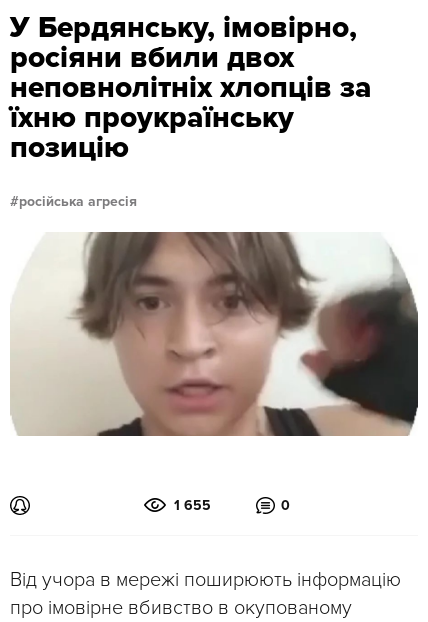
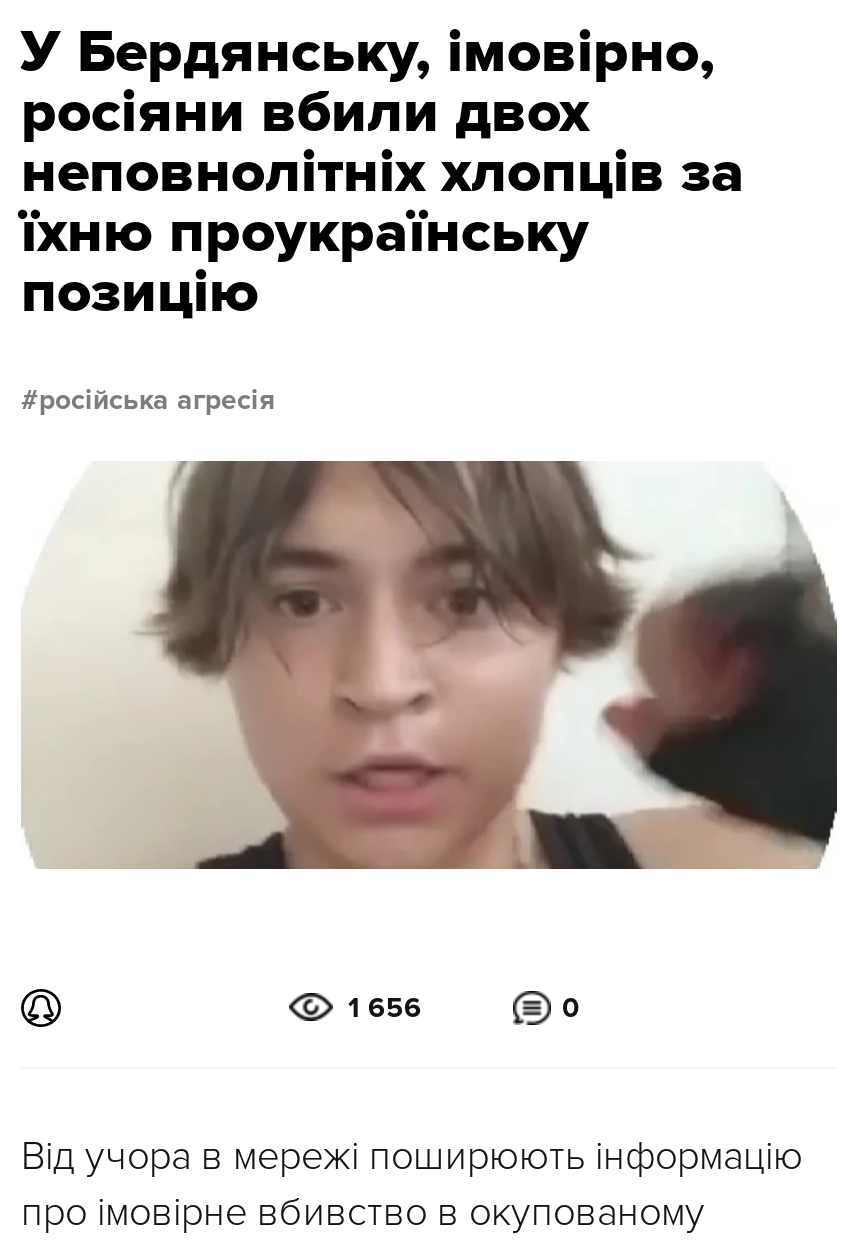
- 1 655
+ 1 656
